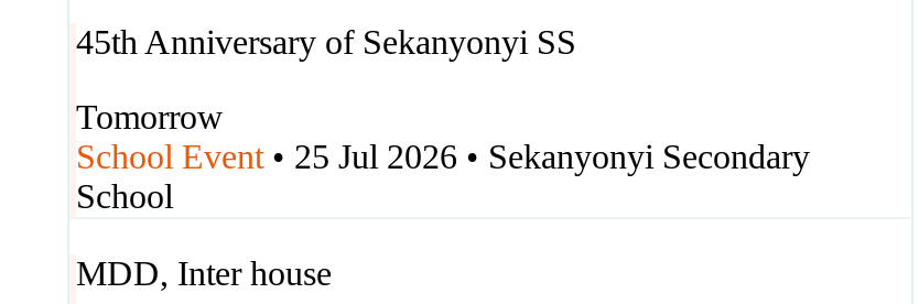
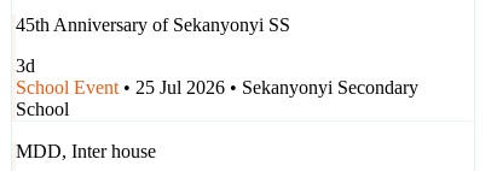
- Tomorrow
+ 3d
